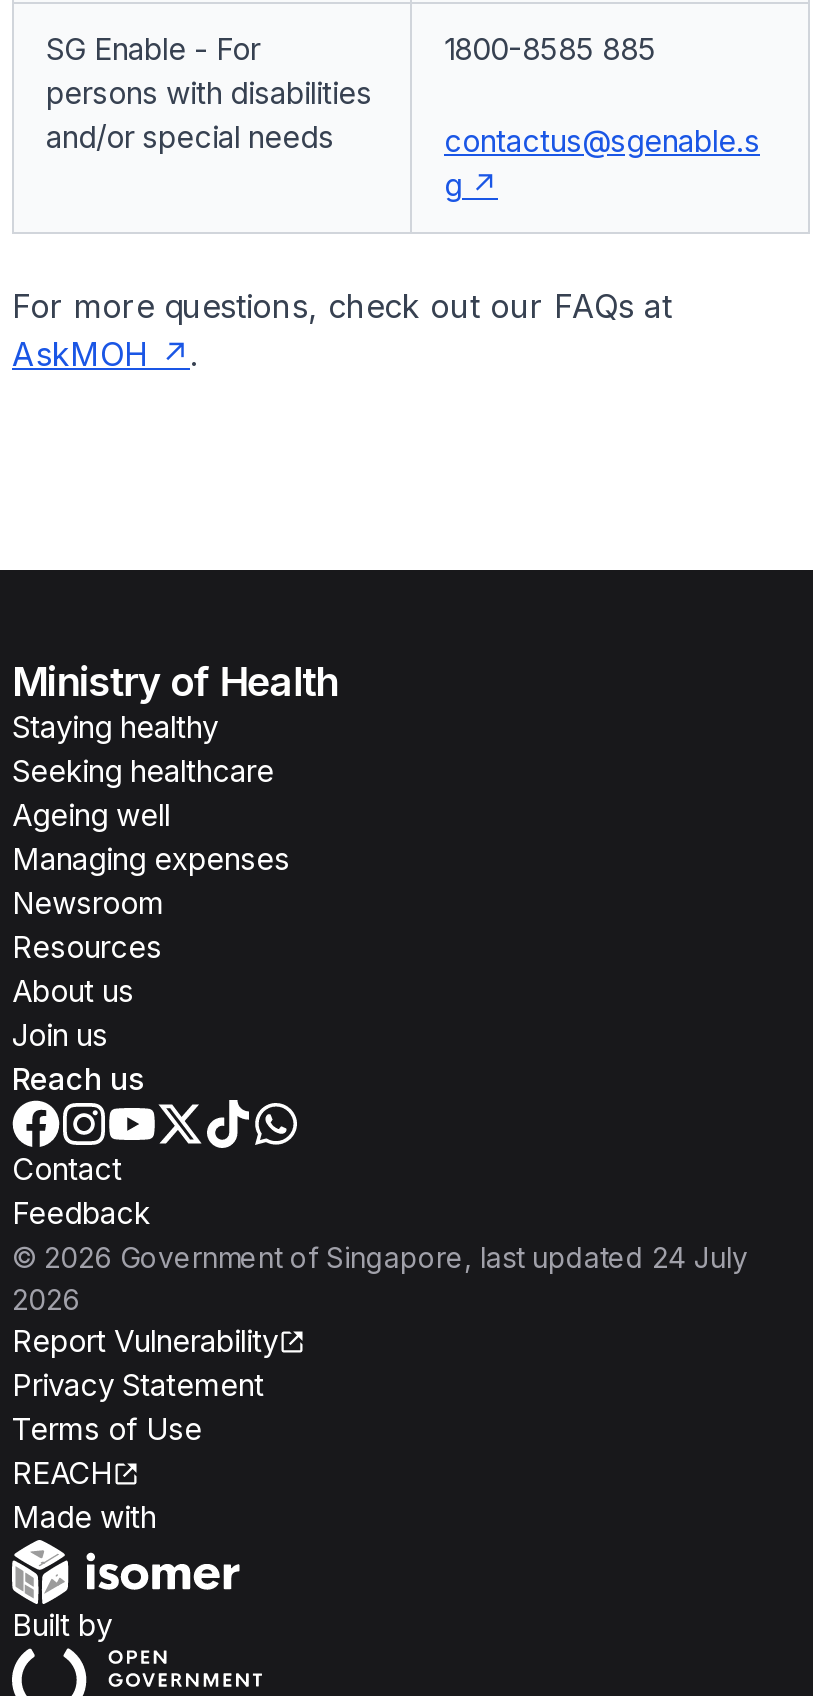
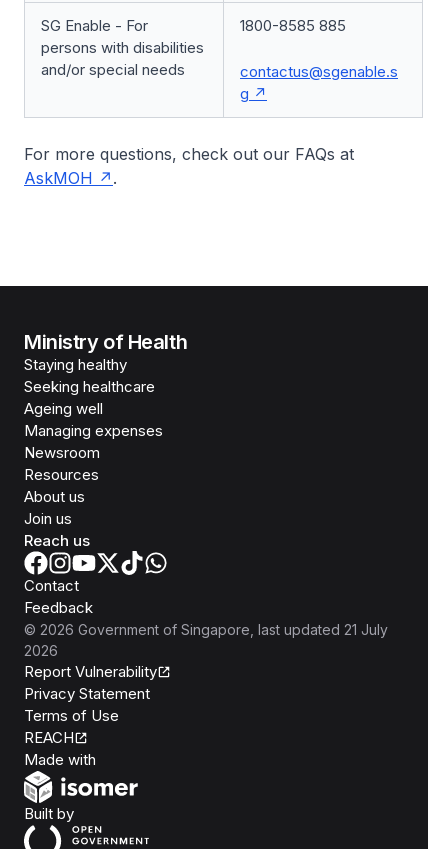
- © 2026 Government of Singapore, last updated 24 July
+ © 2026 Government of Singapore, last updated 21 July
